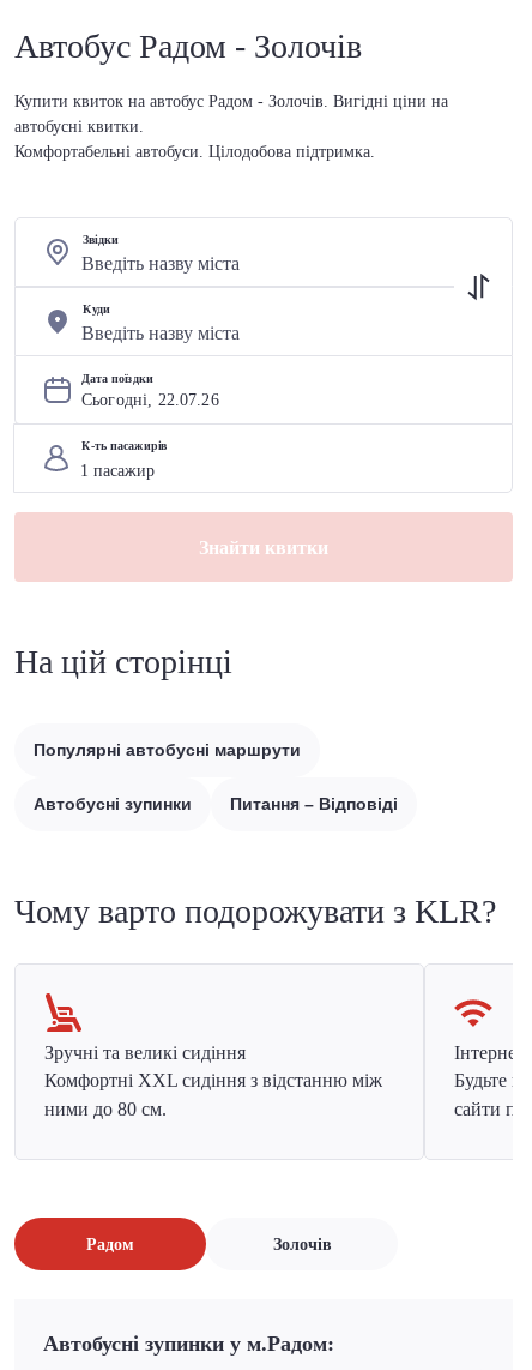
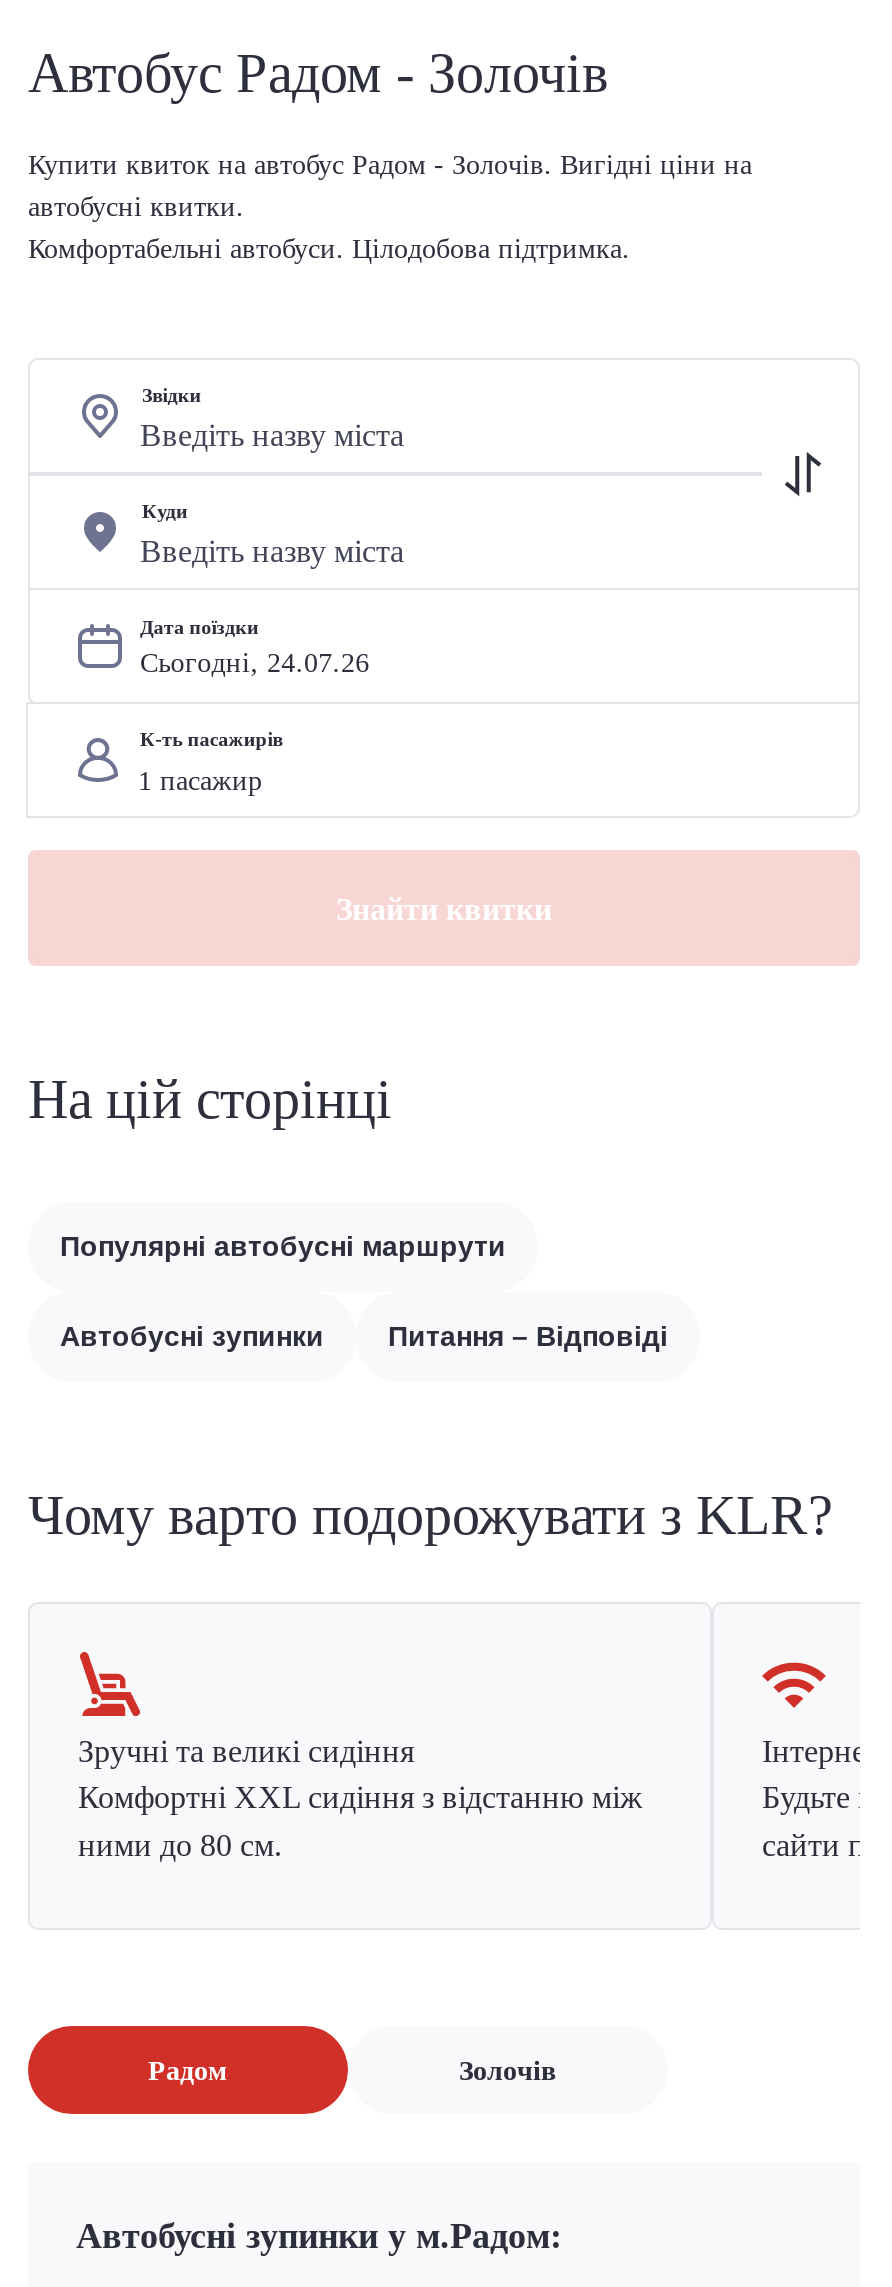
- Сьогодні, 22.07.26
+ Сьогодні, 24.07.26
